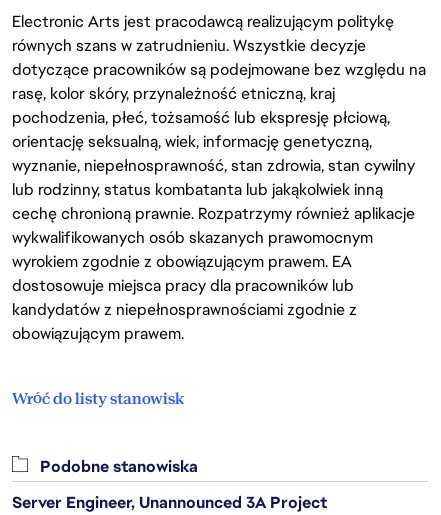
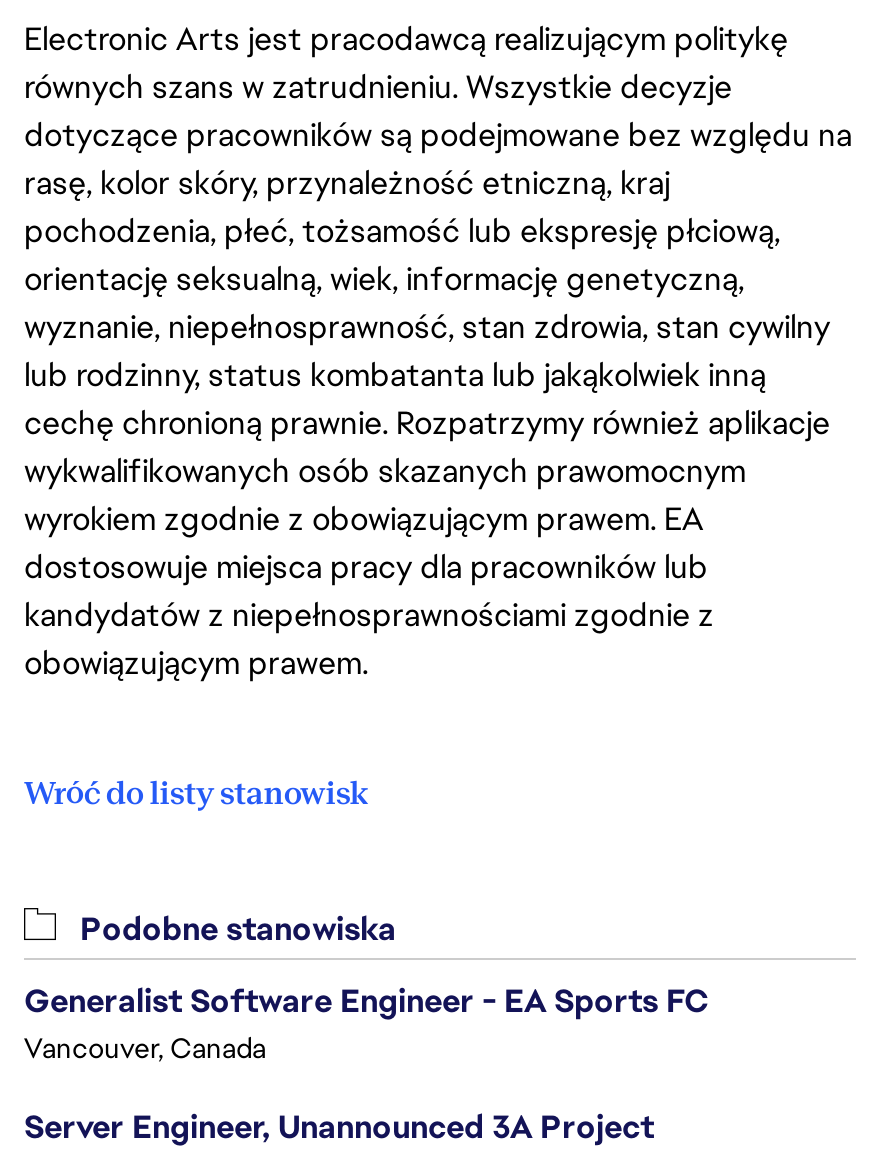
+ Generalist Software Engineer - EA Sports FC
+ Vancouver, Canada
